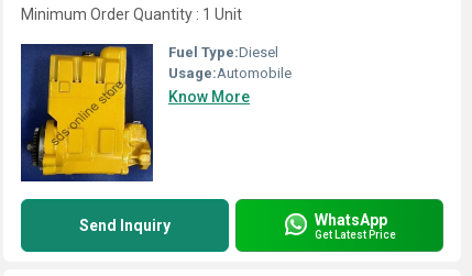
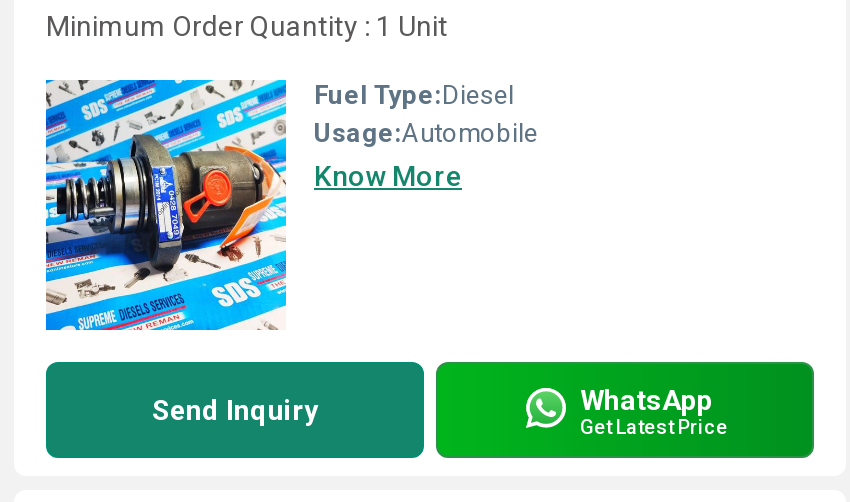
- [image]
+ [image]
